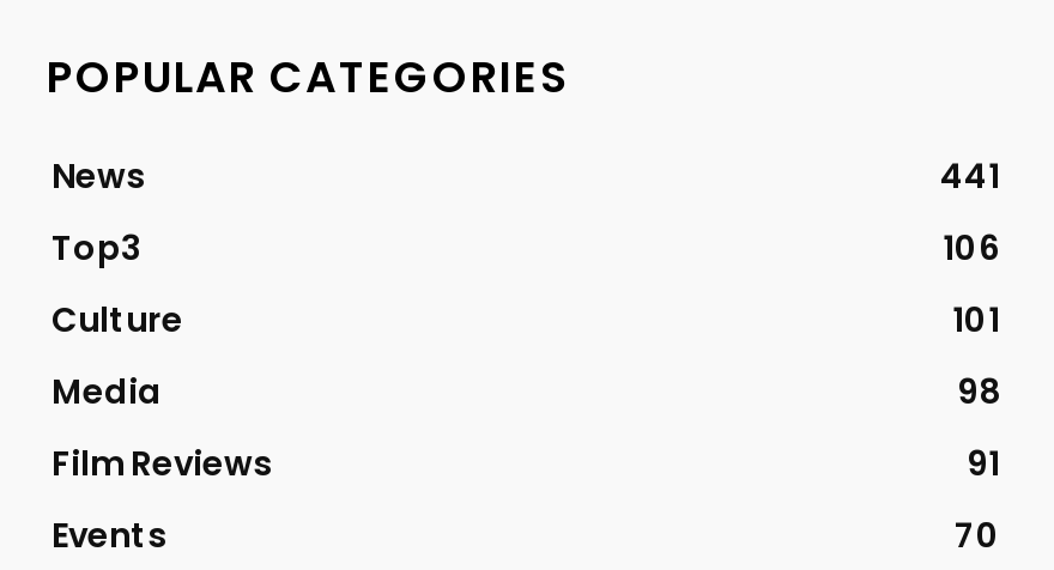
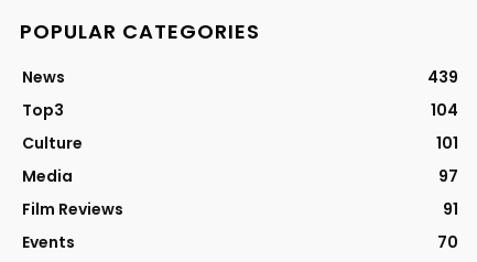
- 441
+ 439

- 106
+ 104

- 98
+ 97
